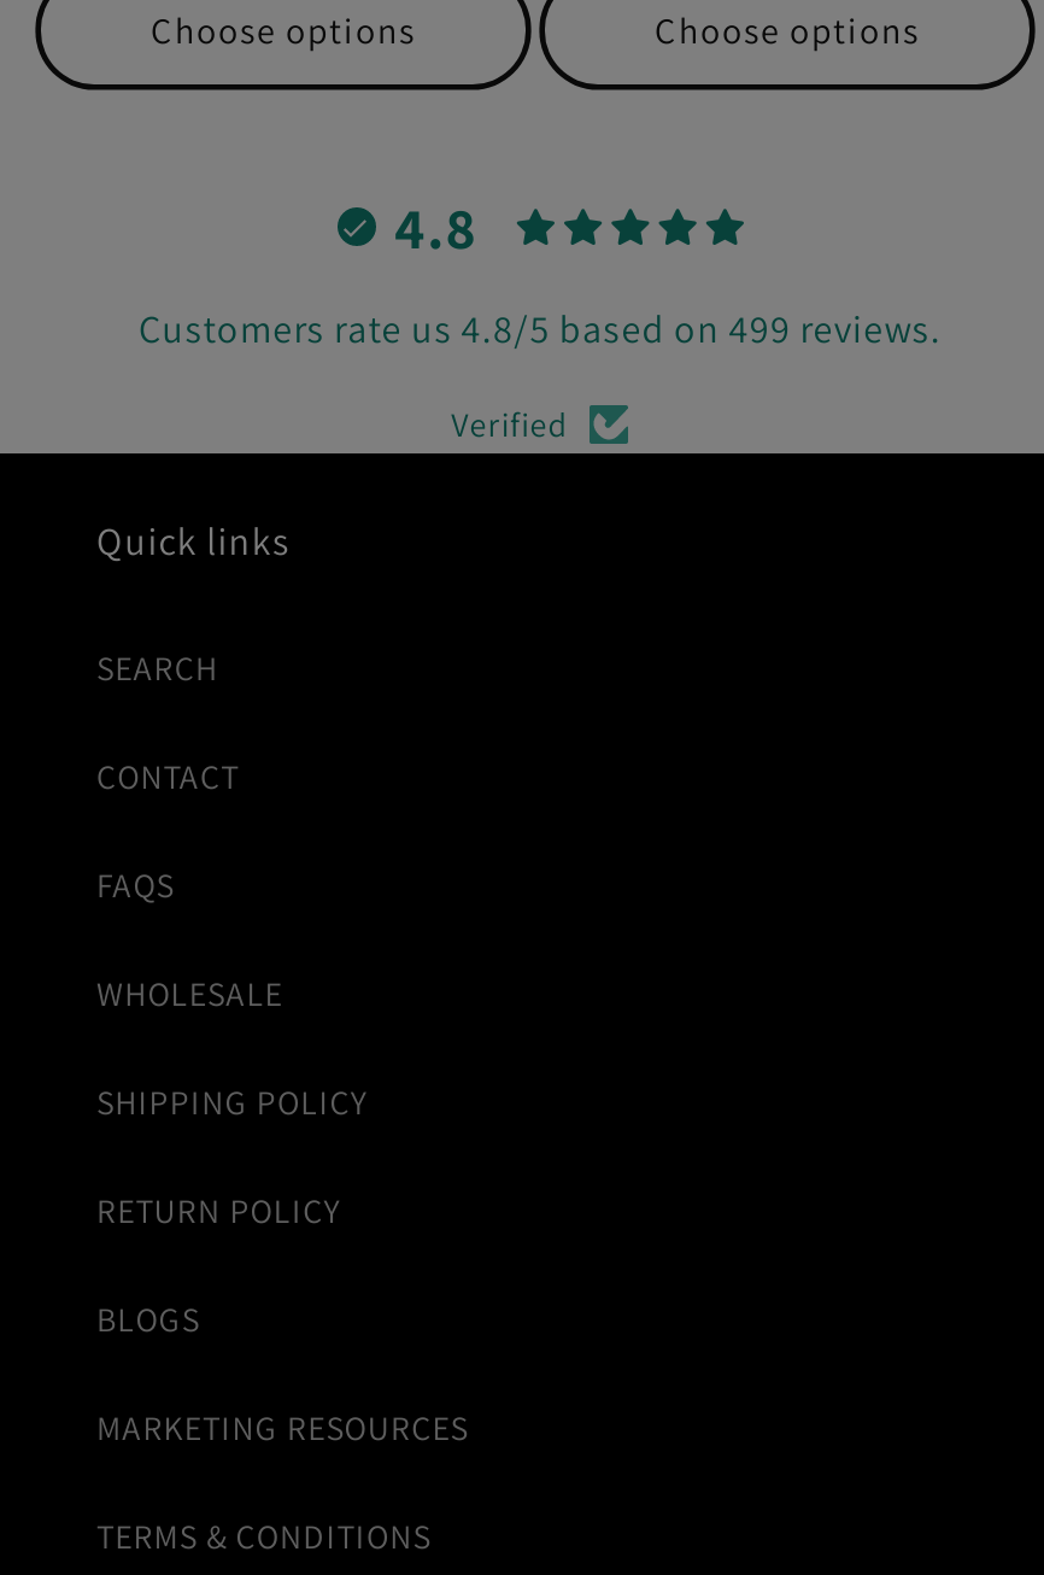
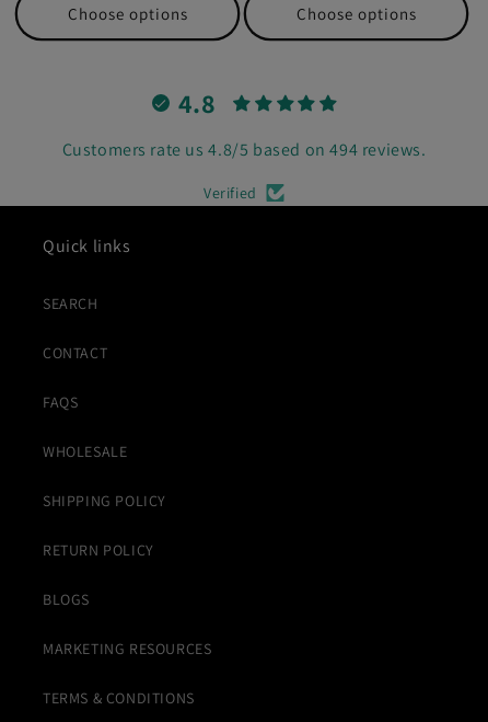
- Customers rate us 4.8/5 based on 499 reviews.
+ Customers rate us 4.8/5 based on 494 reviews.
